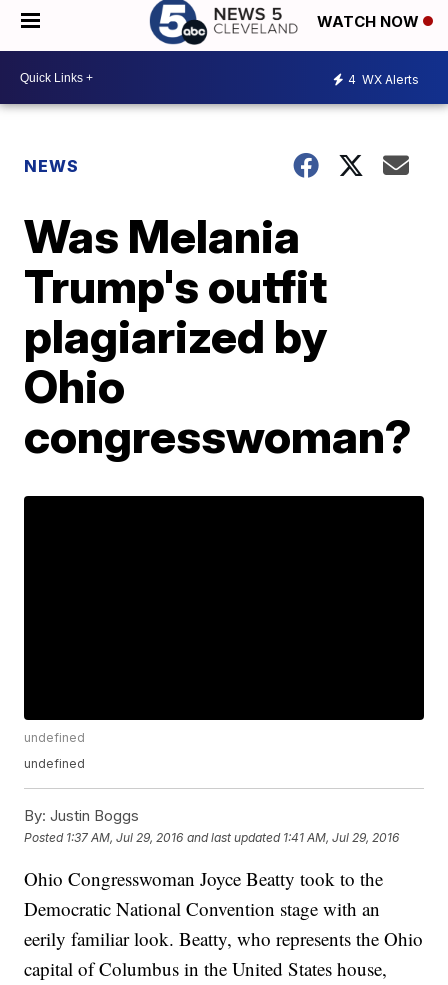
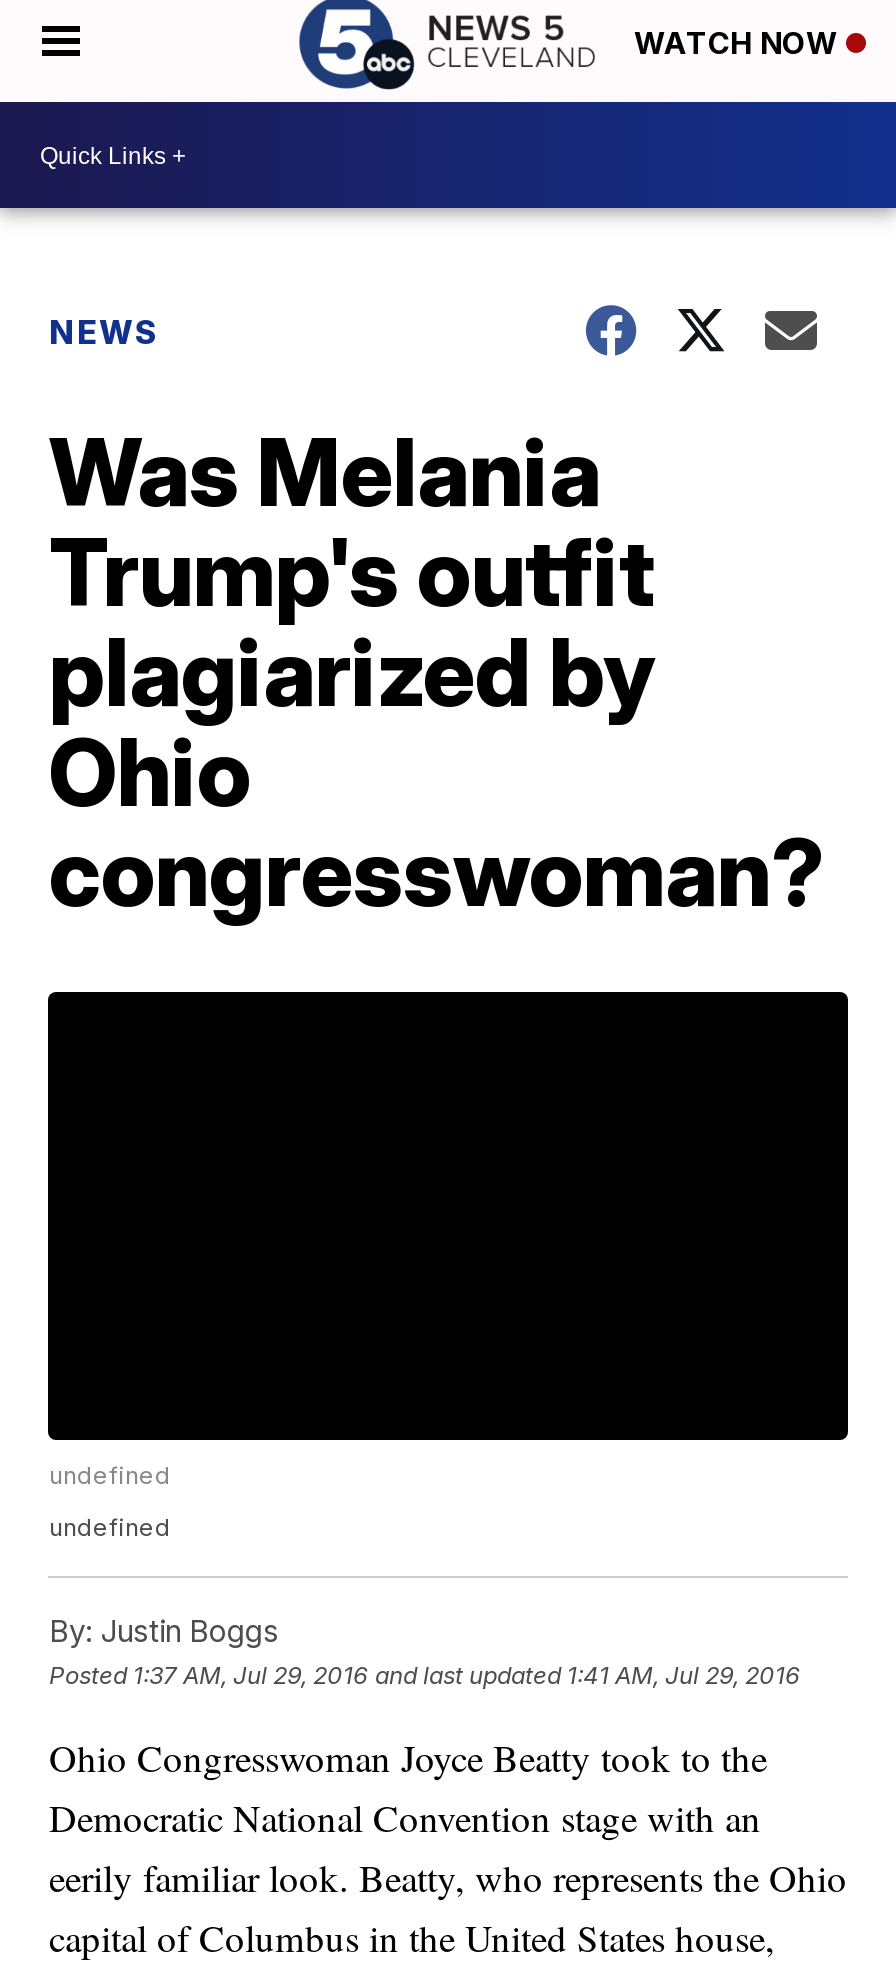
- 4 WX Alerts
